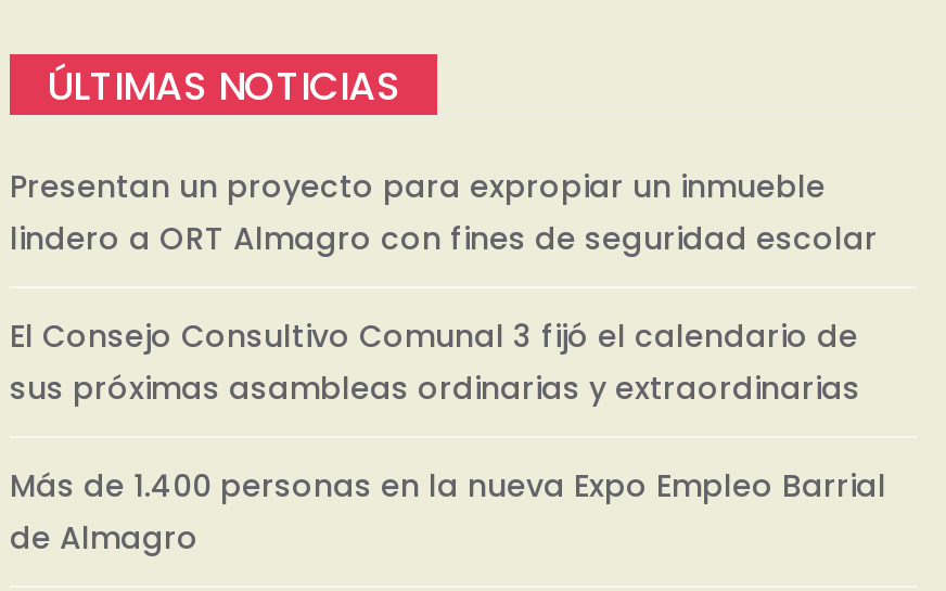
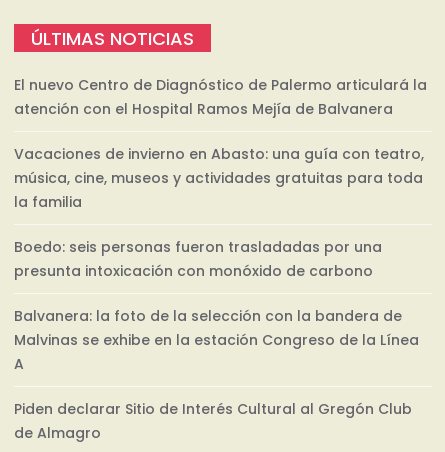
- Presentan un proyecto para expropiar un inmueble
- lindero a ORT Almagro con fines de seguridad escolar
- El Consejo Consultivo Comunal 3 fijó el calendario de
- sus próximas asambleas ordinarias y extraordinarias
- Más de 1.400 personas en la nueva Expo Empleo Barrial
+ El nuevo Centro de Diagnóstico de Palermo articulará la
+ atención con el Hospital Ramos Mejía de Balvanera
+ Vacaciones de invierno en Abasto: una guía con teatro,
+ música, cine, museos y actividades gratuitas para toda
+ la familia
+ Boedo: seis personas fueron trasladadas por una
+ presunta intoxicación con monóxido de carbono
+ Balvanera: la foto de la selección con la bandera de
+ Malvinas se exhibe en la estación Congreso de la Línea
+ A
+ Piden declarar Sitio de Interés Cultural al Gregón Club
